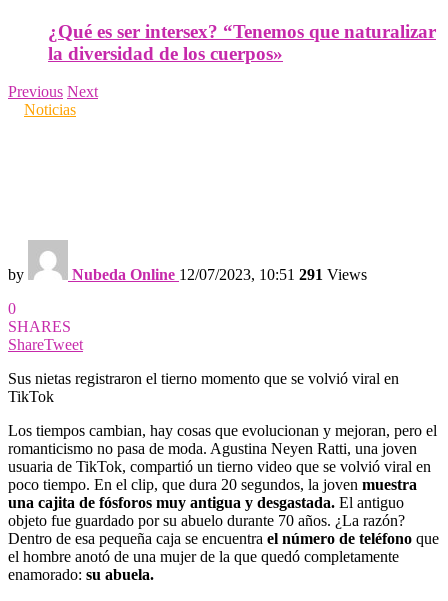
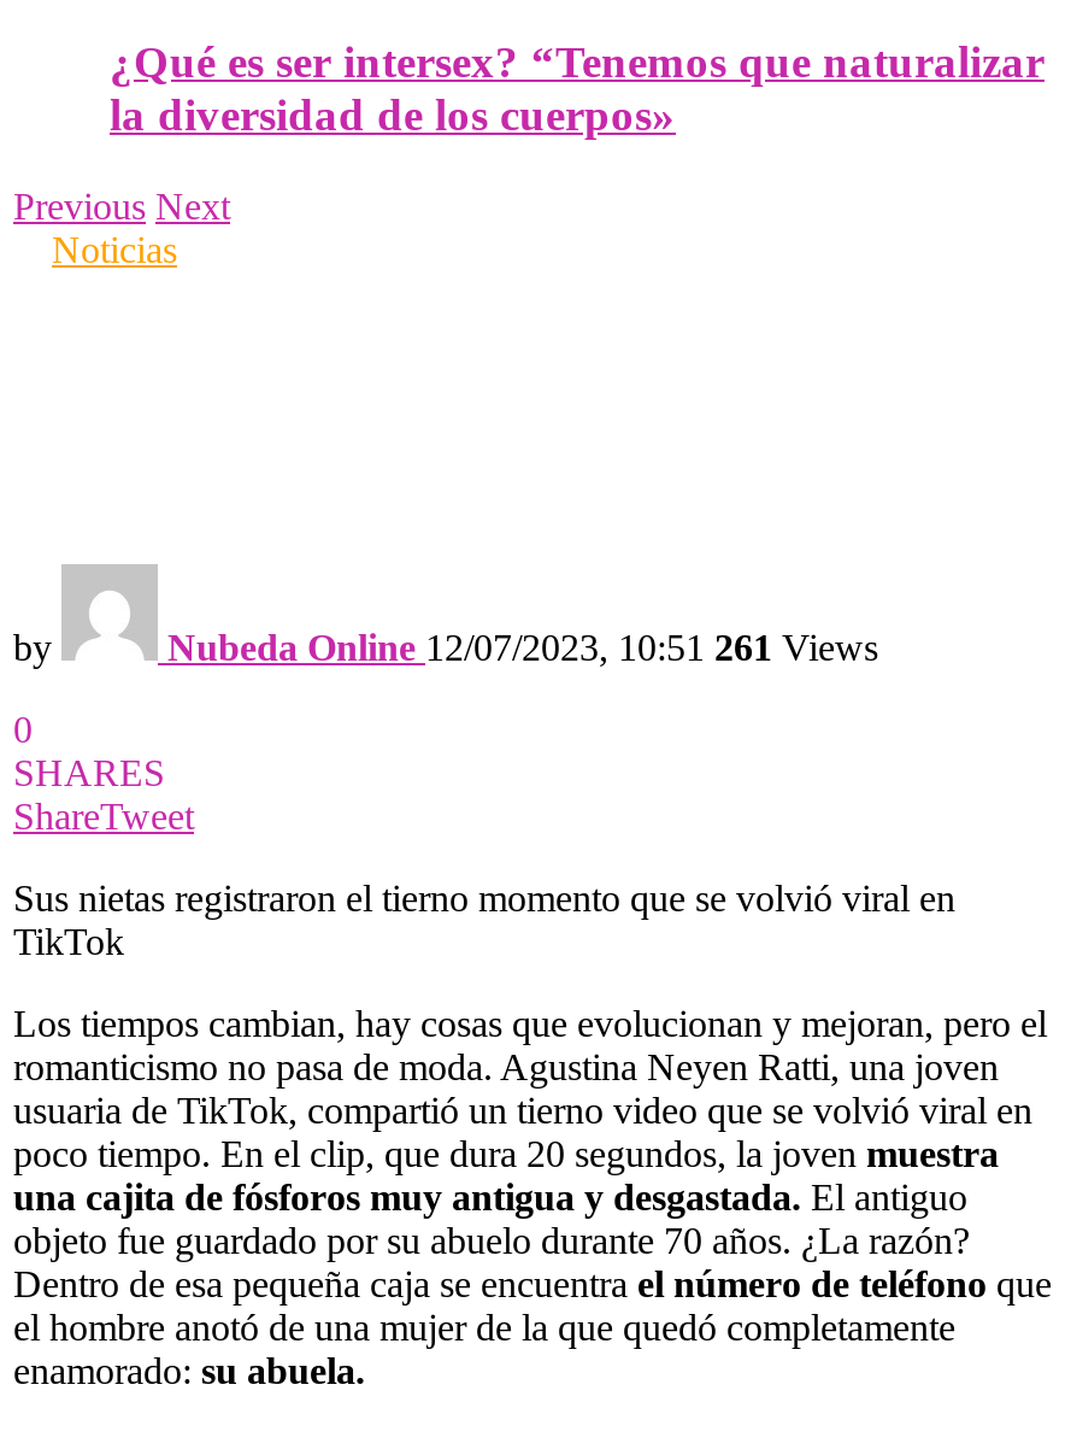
- Nubeda Online 12/07/2023, 10:51 291 Views
+ Nubeda Online 12/07/2023, 10:51 261 Views
